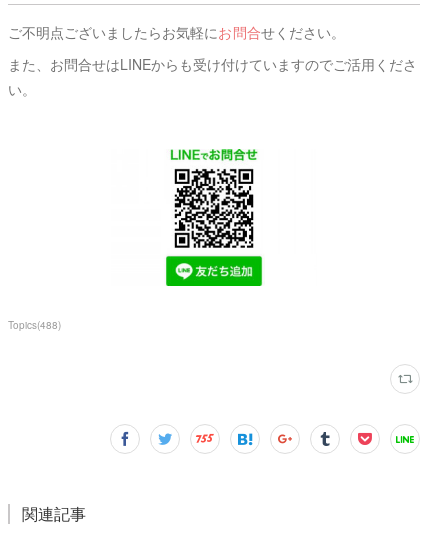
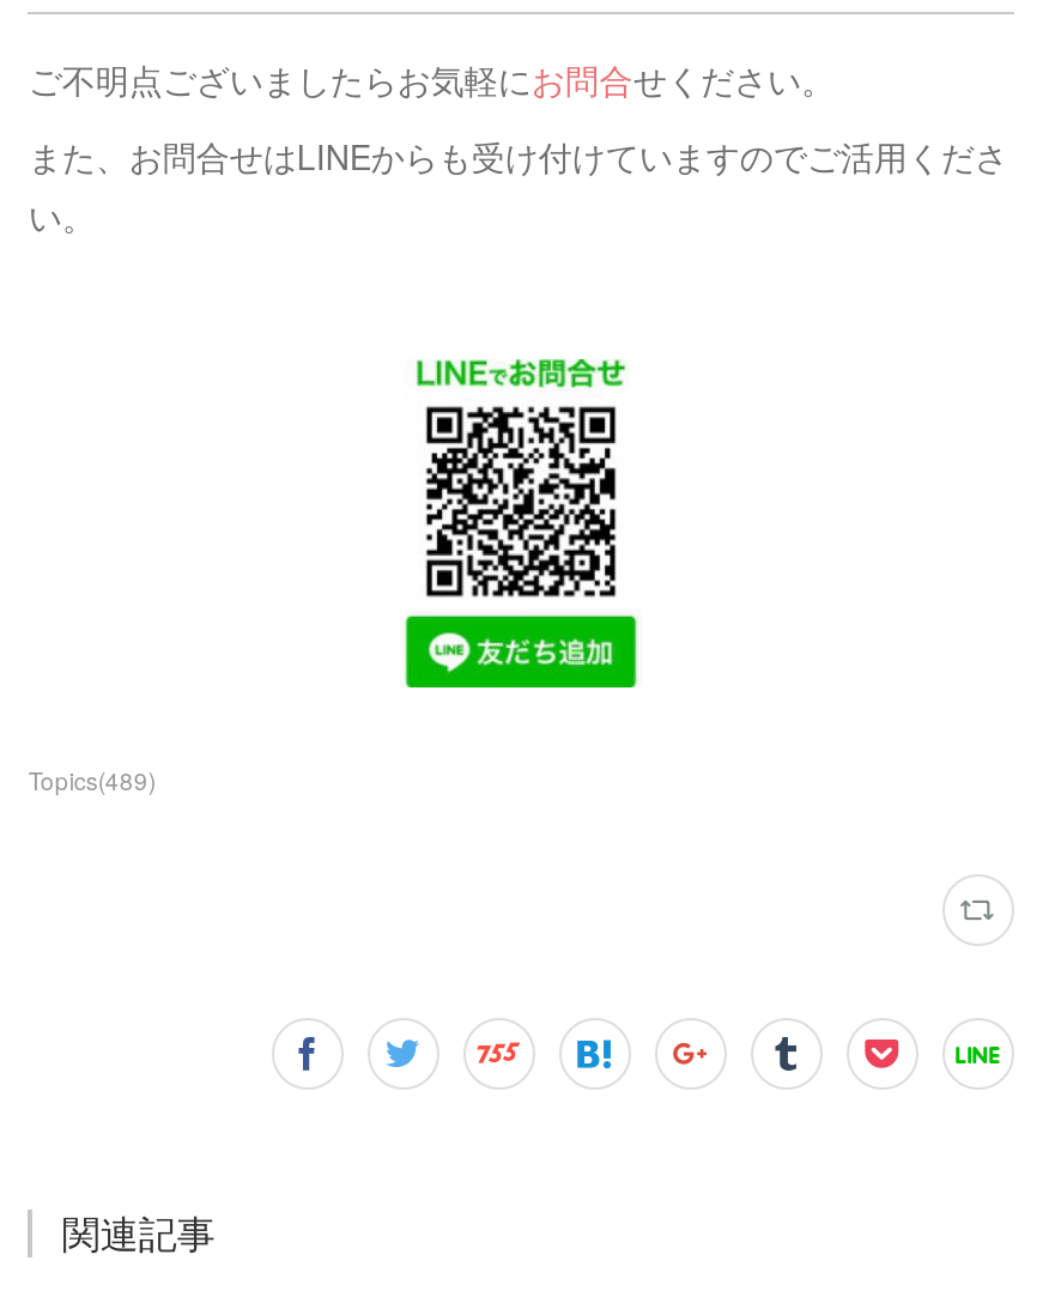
- Topics(488)
+ Topics(489)
